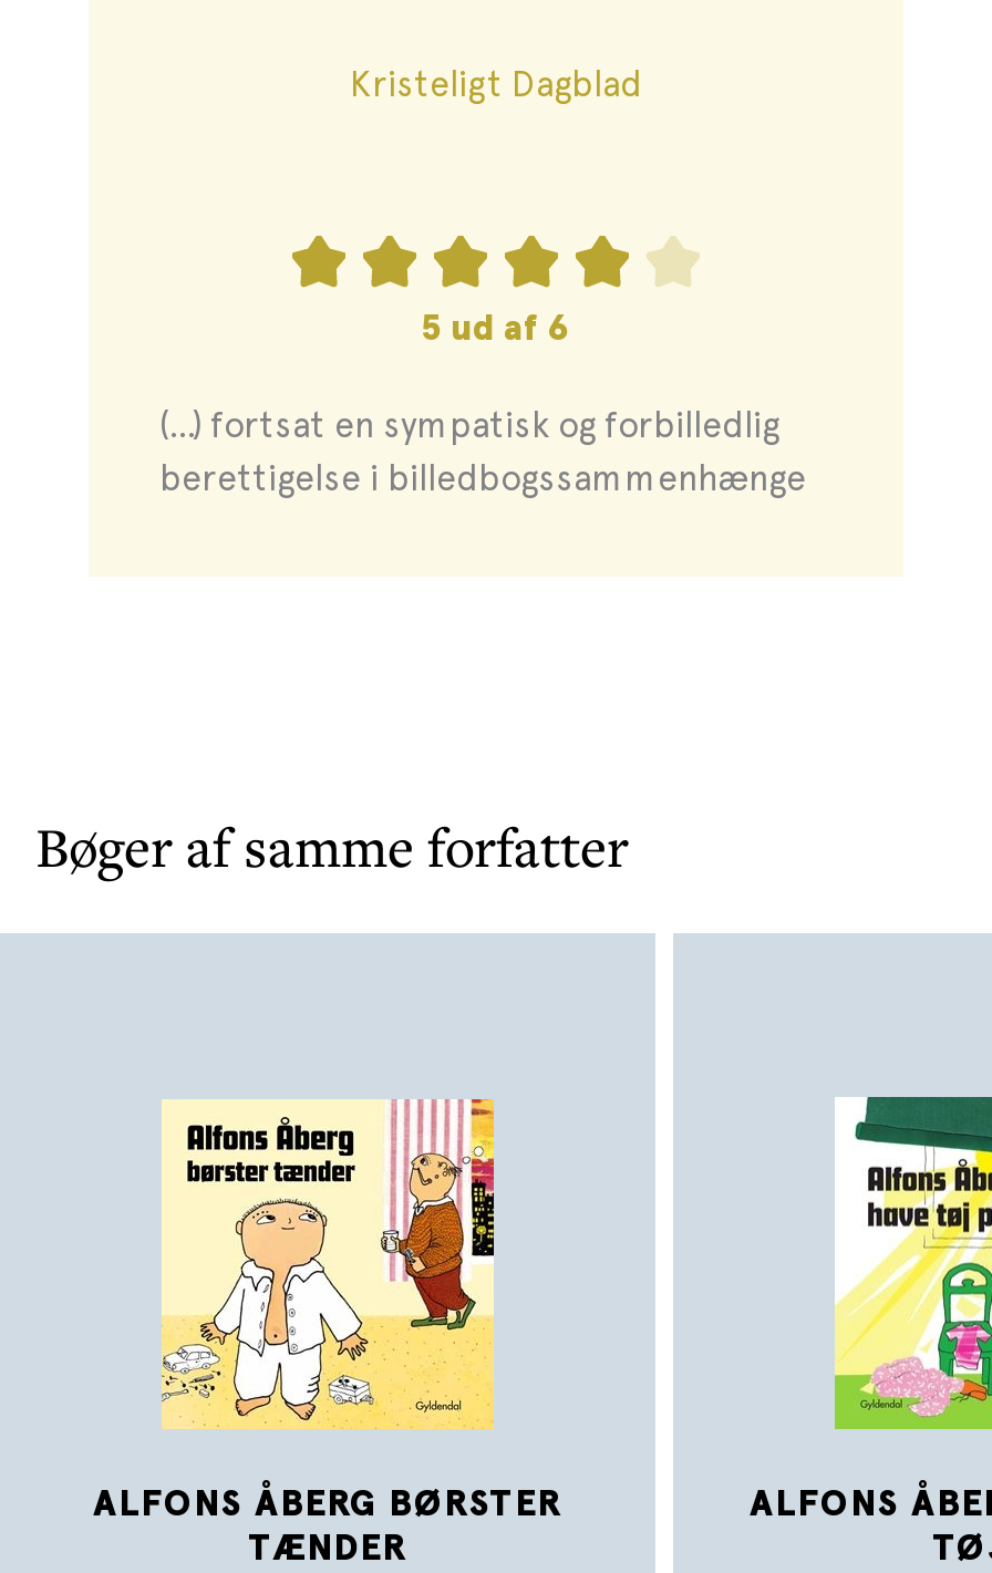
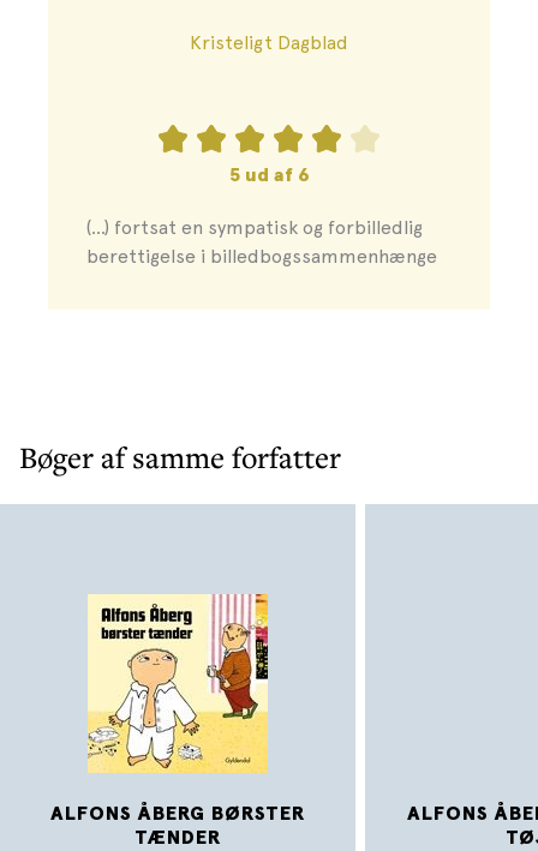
- [image]
